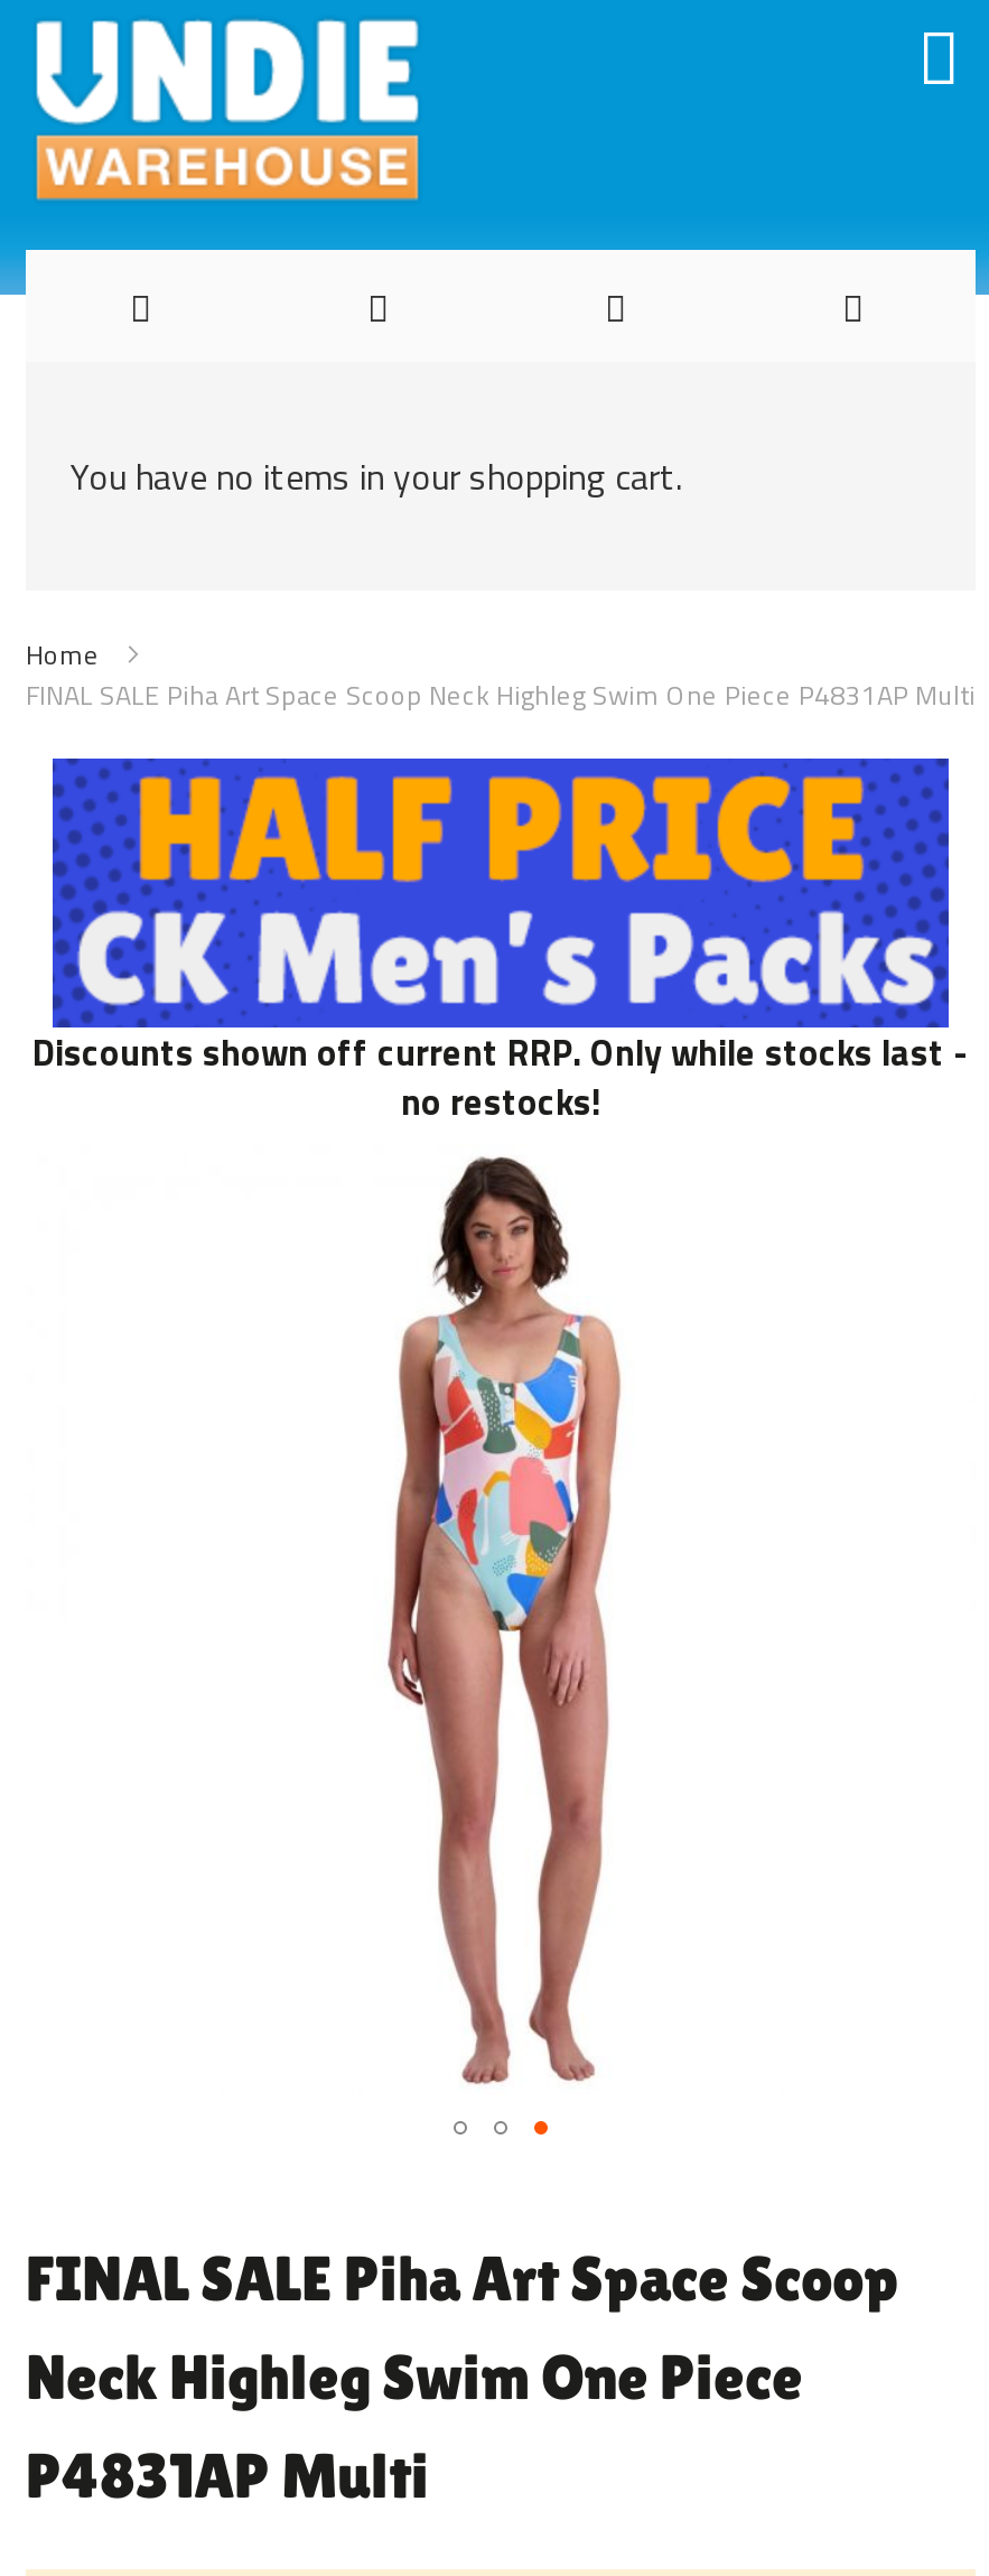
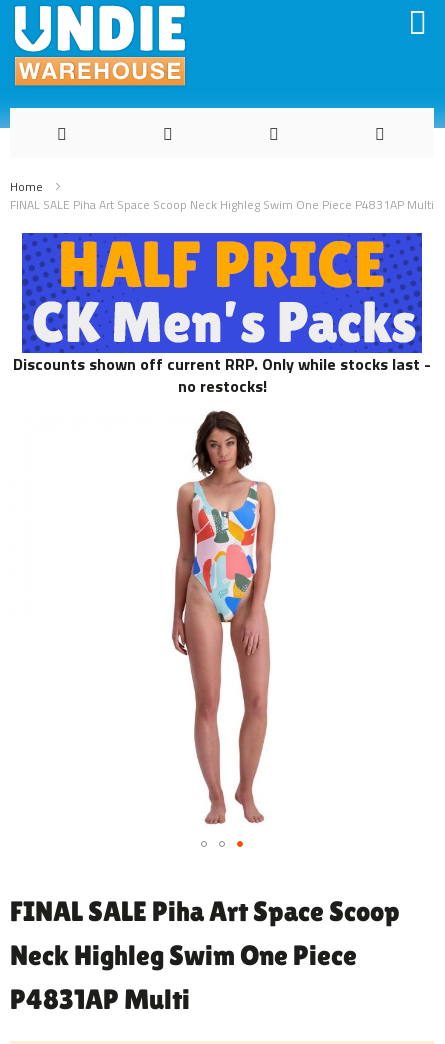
- You have no items in your shopping cart.
